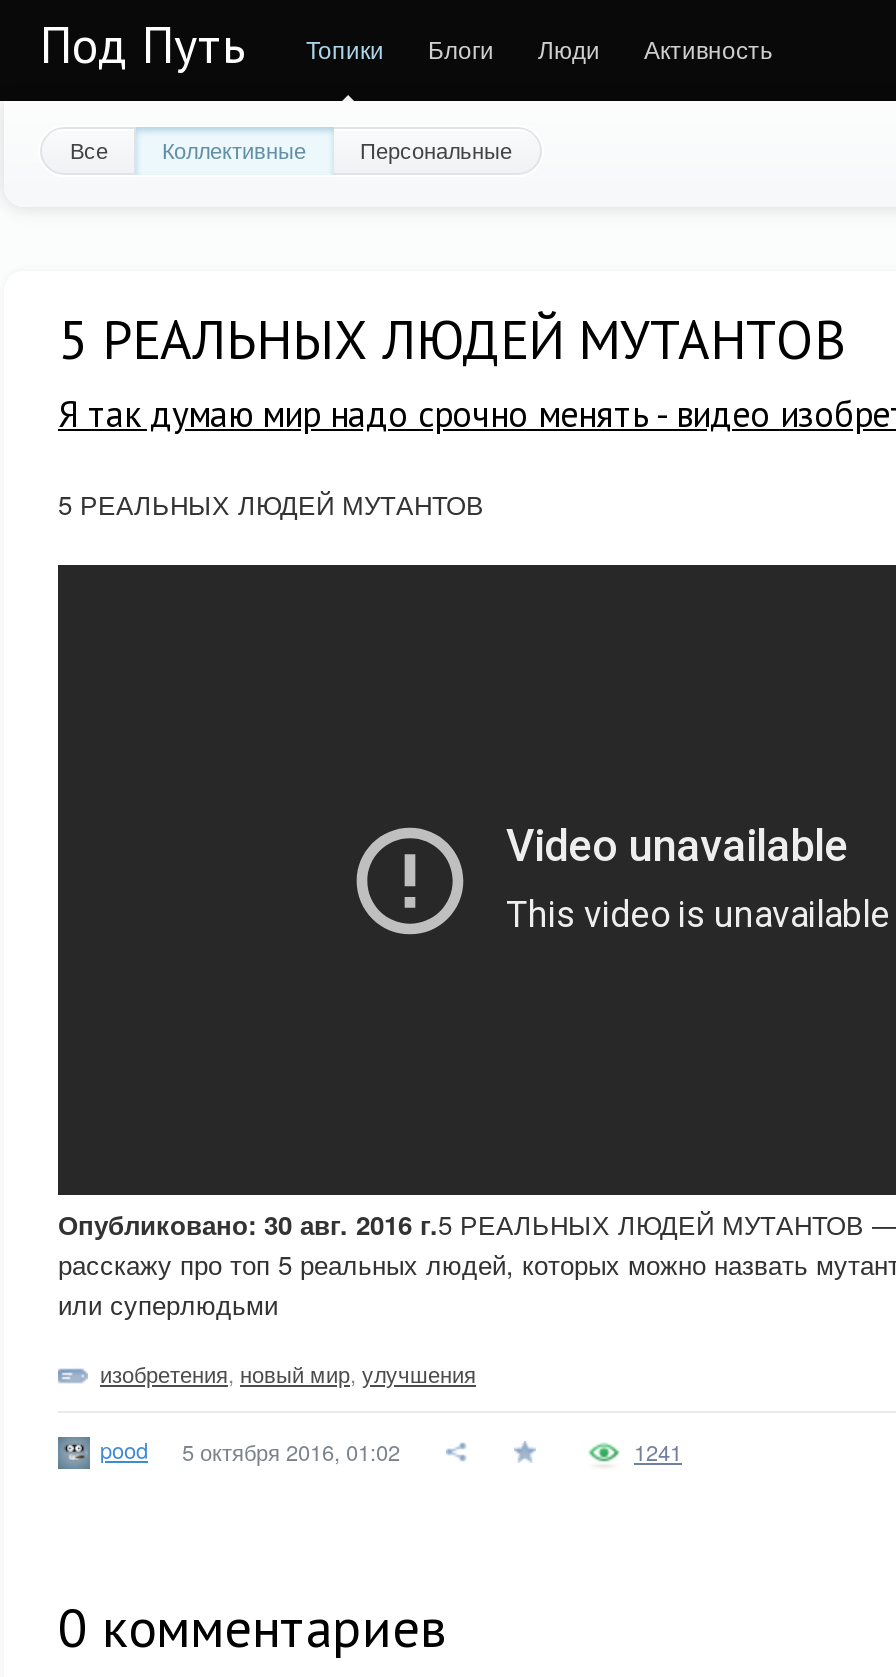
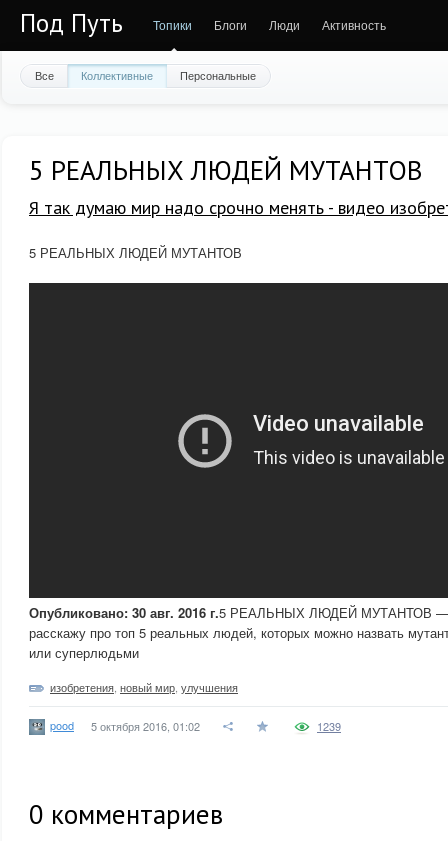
- 1241
+ 1239
